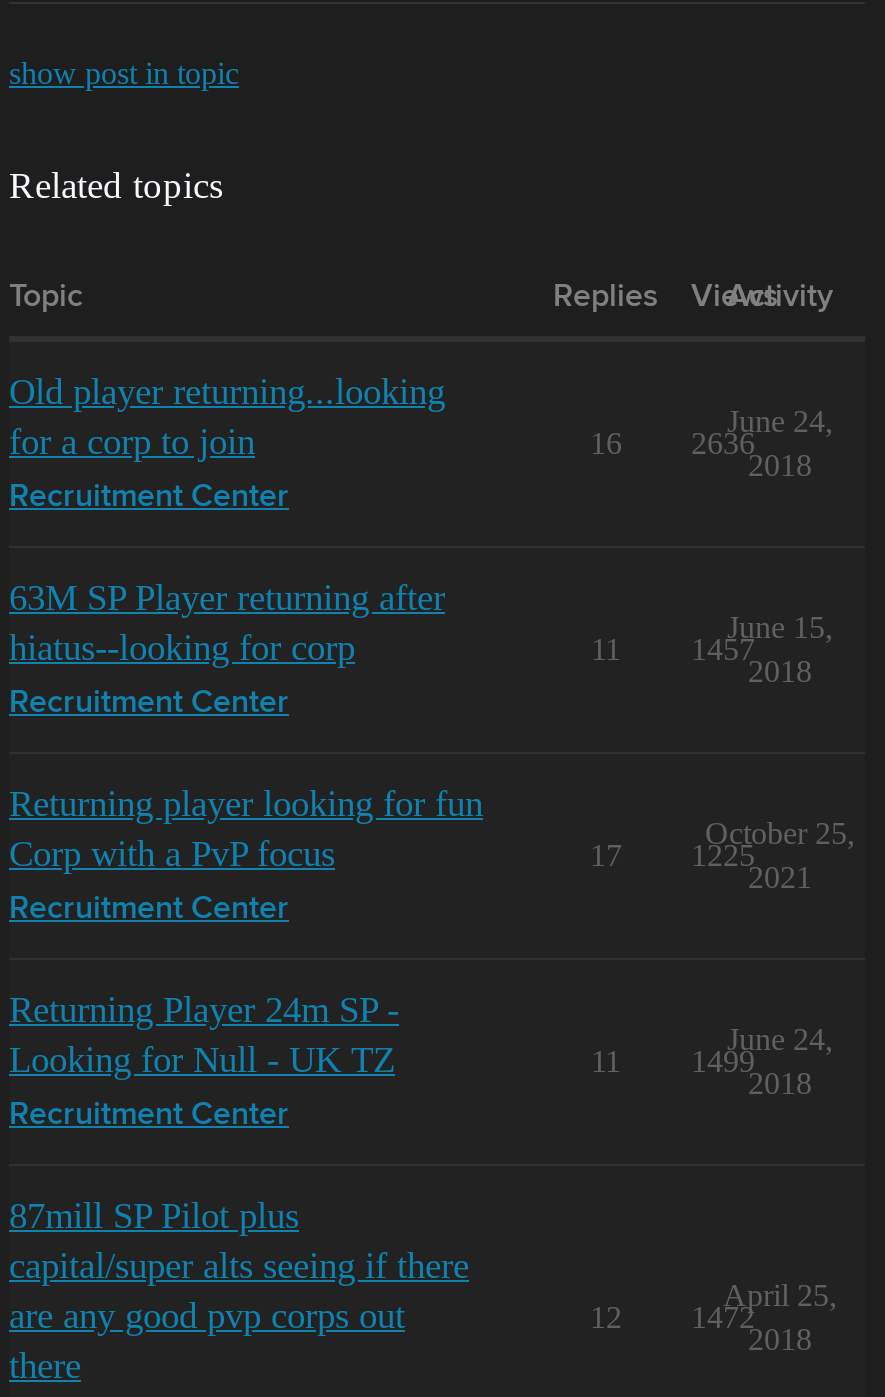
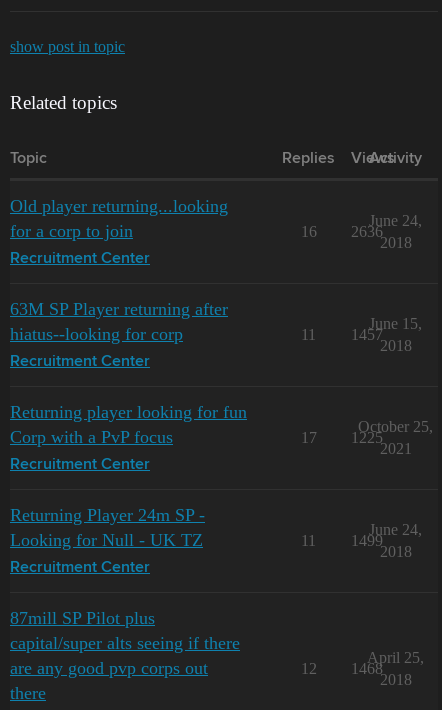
- 1472
+ 1468
